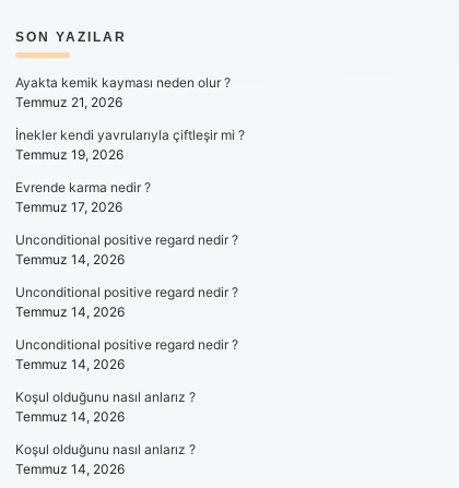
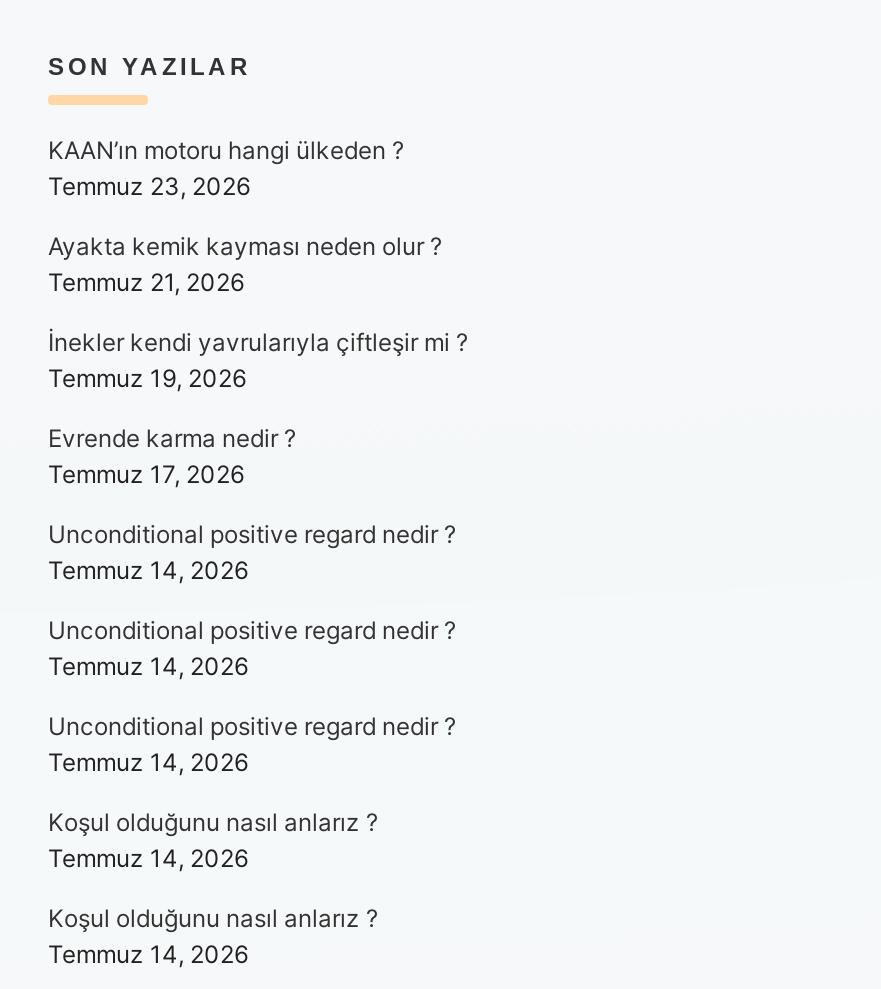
+ KAAN’ın motoru hangi ülkeden ?
+ Temmuz 23, 2026
